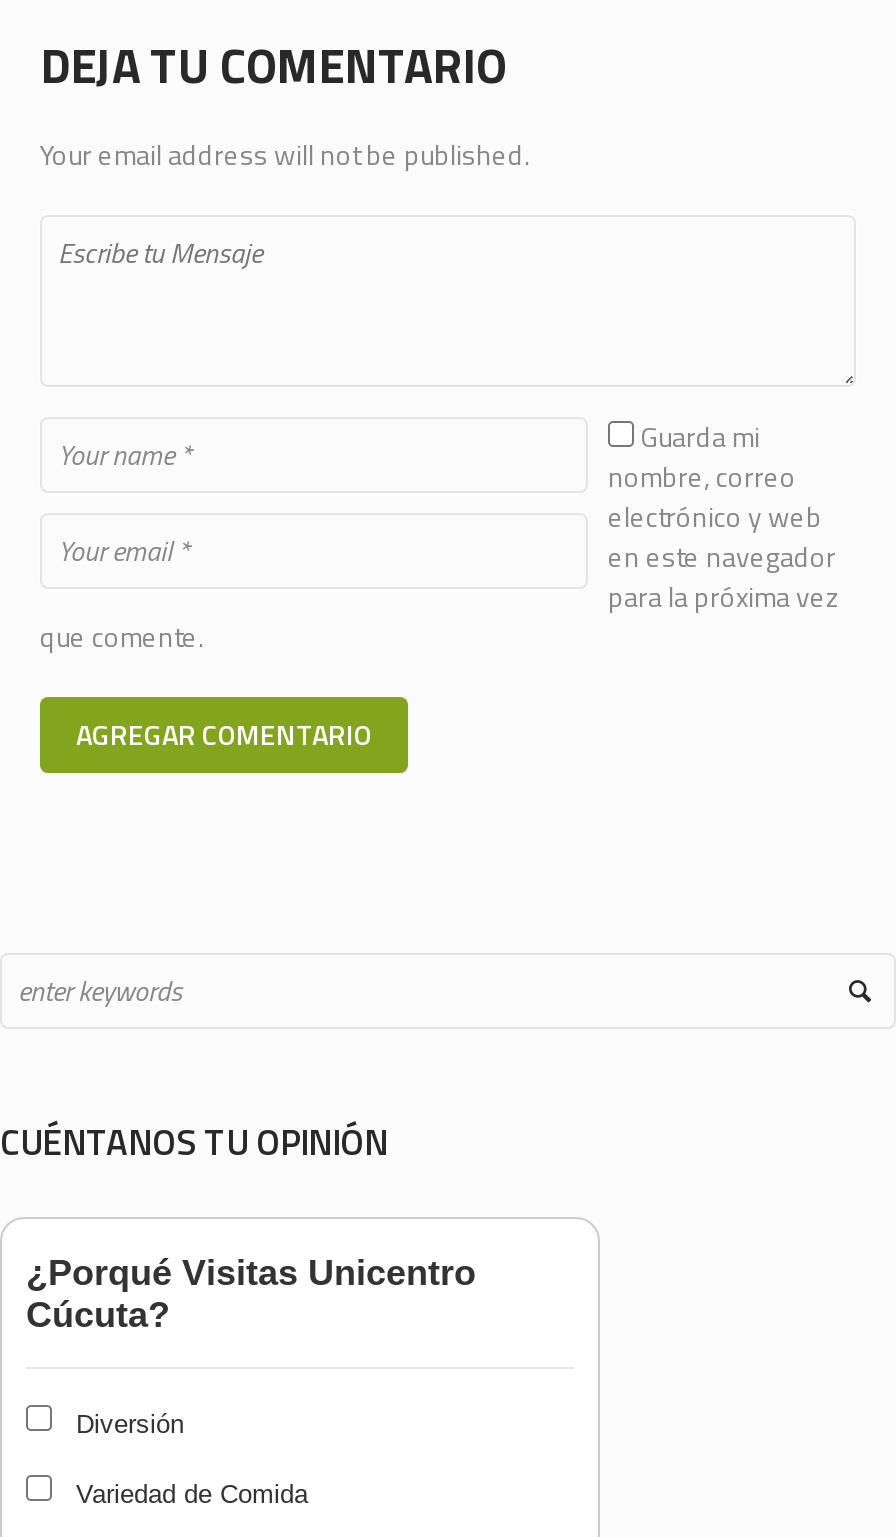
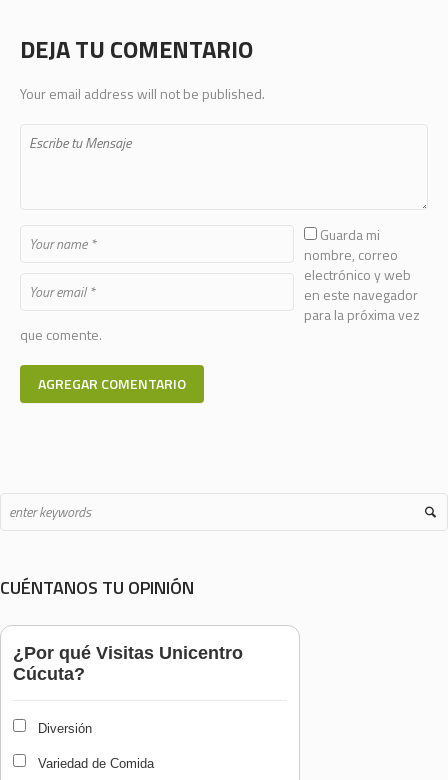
- ¿Porqué Visitas Unicentro
+ ¿Por qué Visitas Unicentro
